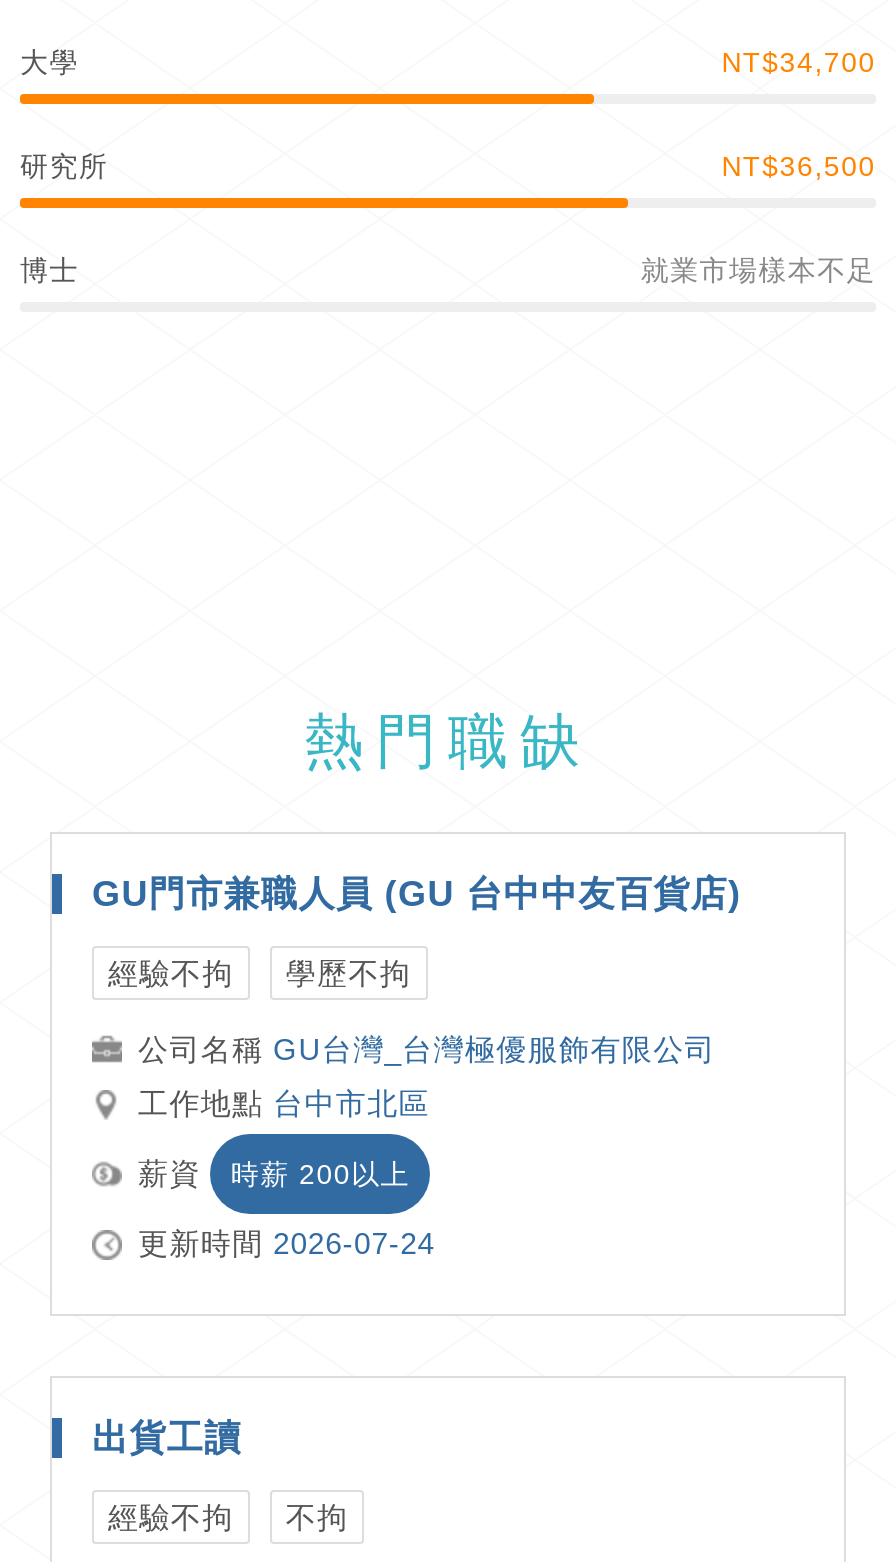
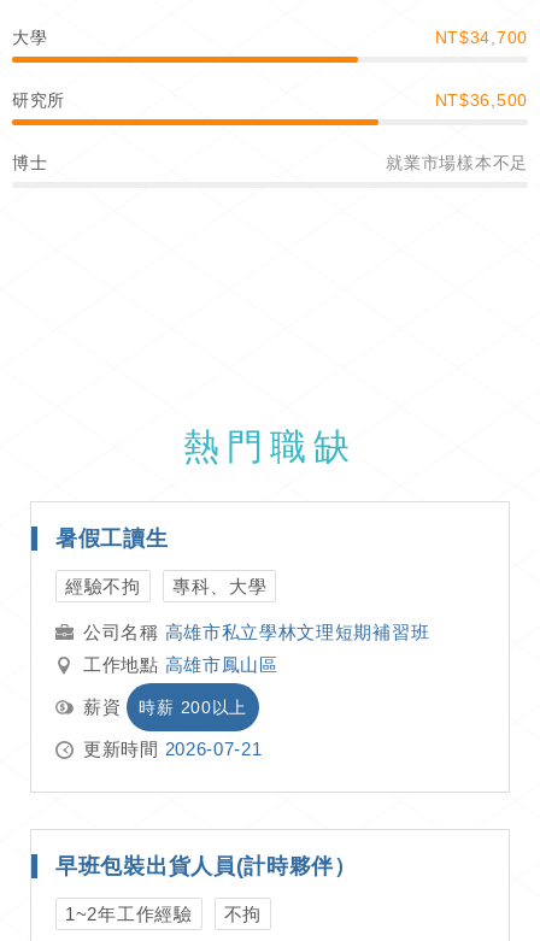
- GU門市兼職人員 (GU 台中中友百貨店)
+ 暑假工讀生

- 學歷不拘
+ 專科、大學

- GU台灣_台灣極優服飾有限公司
+ 高雄市私立學林文理短期補習班

- 工作地點台中市北區
+ 工作地點高雄市鳳山區

- 更新時間2026-07-24
+ 更新時間2026-07-21

- 出貨工讀
+ 早班包裝出貨人員(計時夥伴）

- 經驗不拘
+ 1~2年工作經驗
